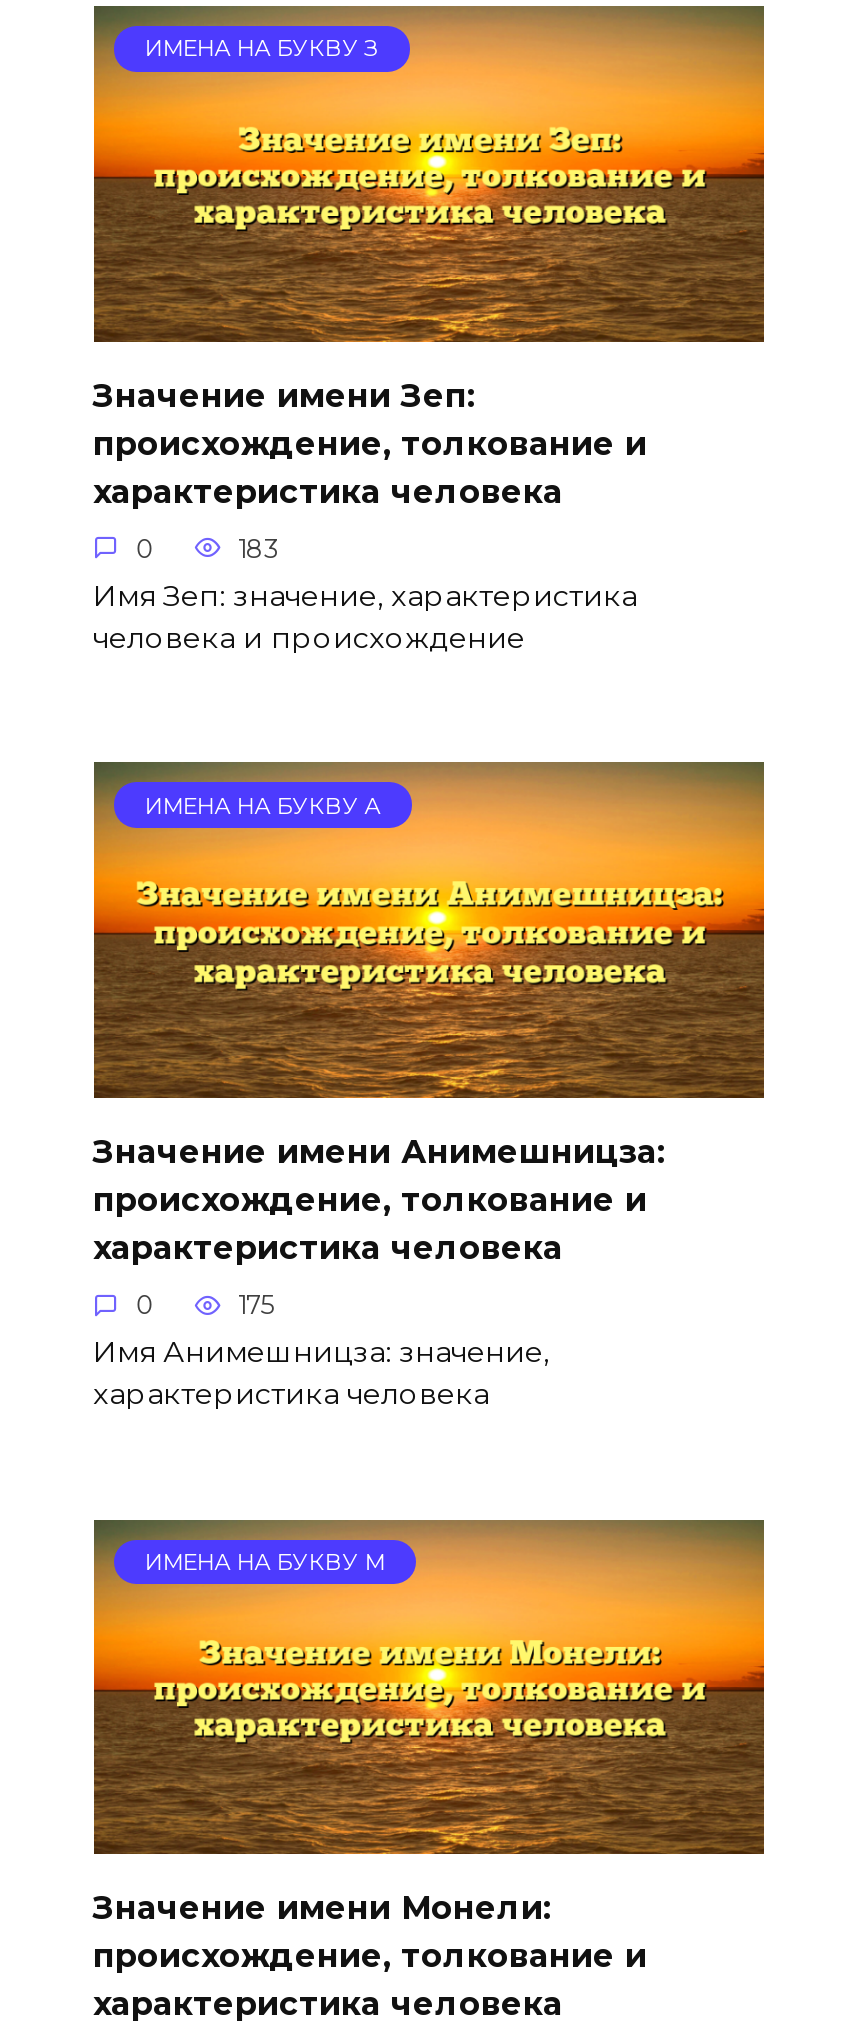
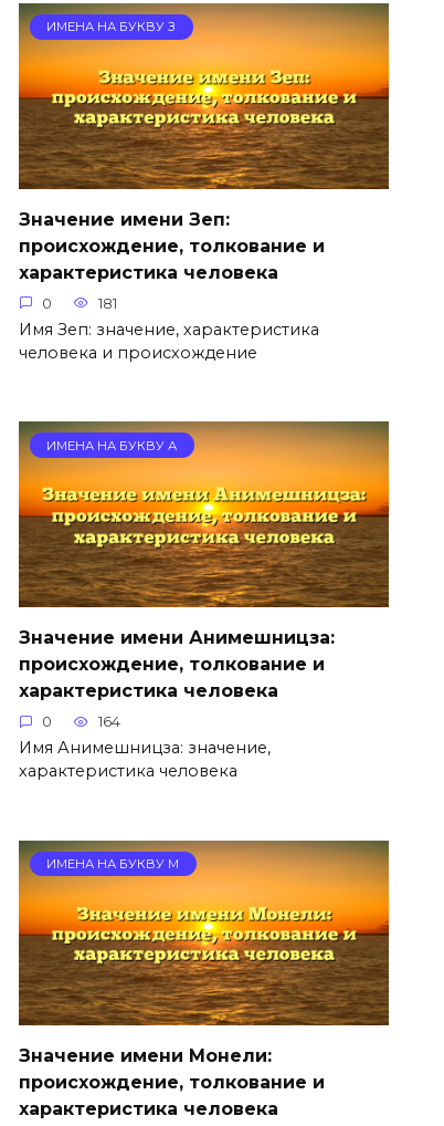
- 183
+ 181

- 175
+ 164
